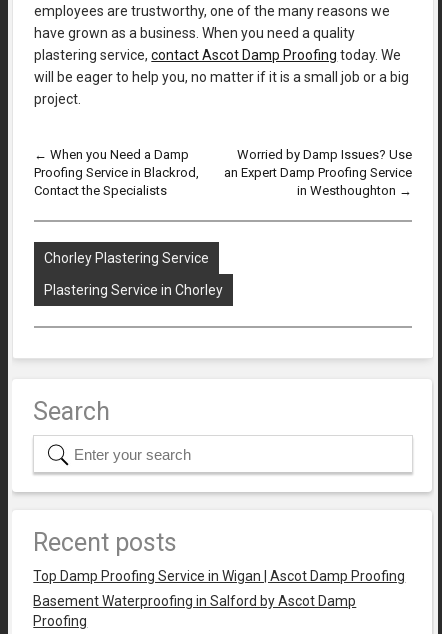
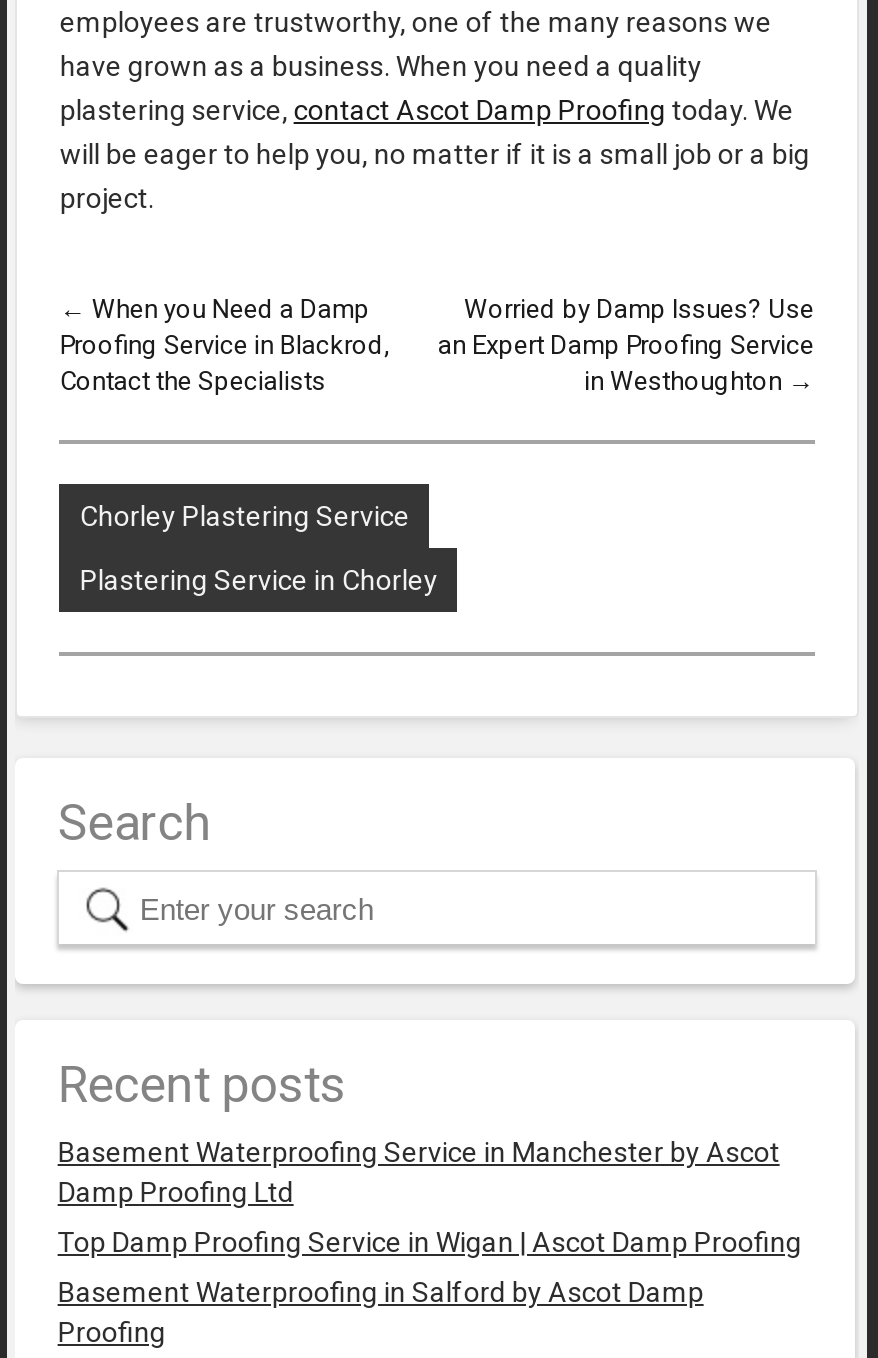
+ Basement Waterproofing Service in Manchester by Ascot
+ Damp Proofing Ltd
